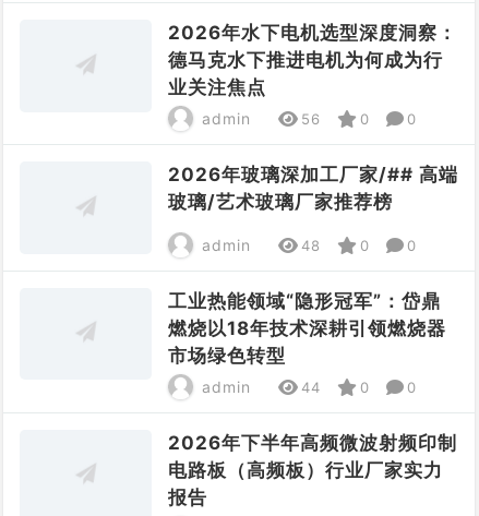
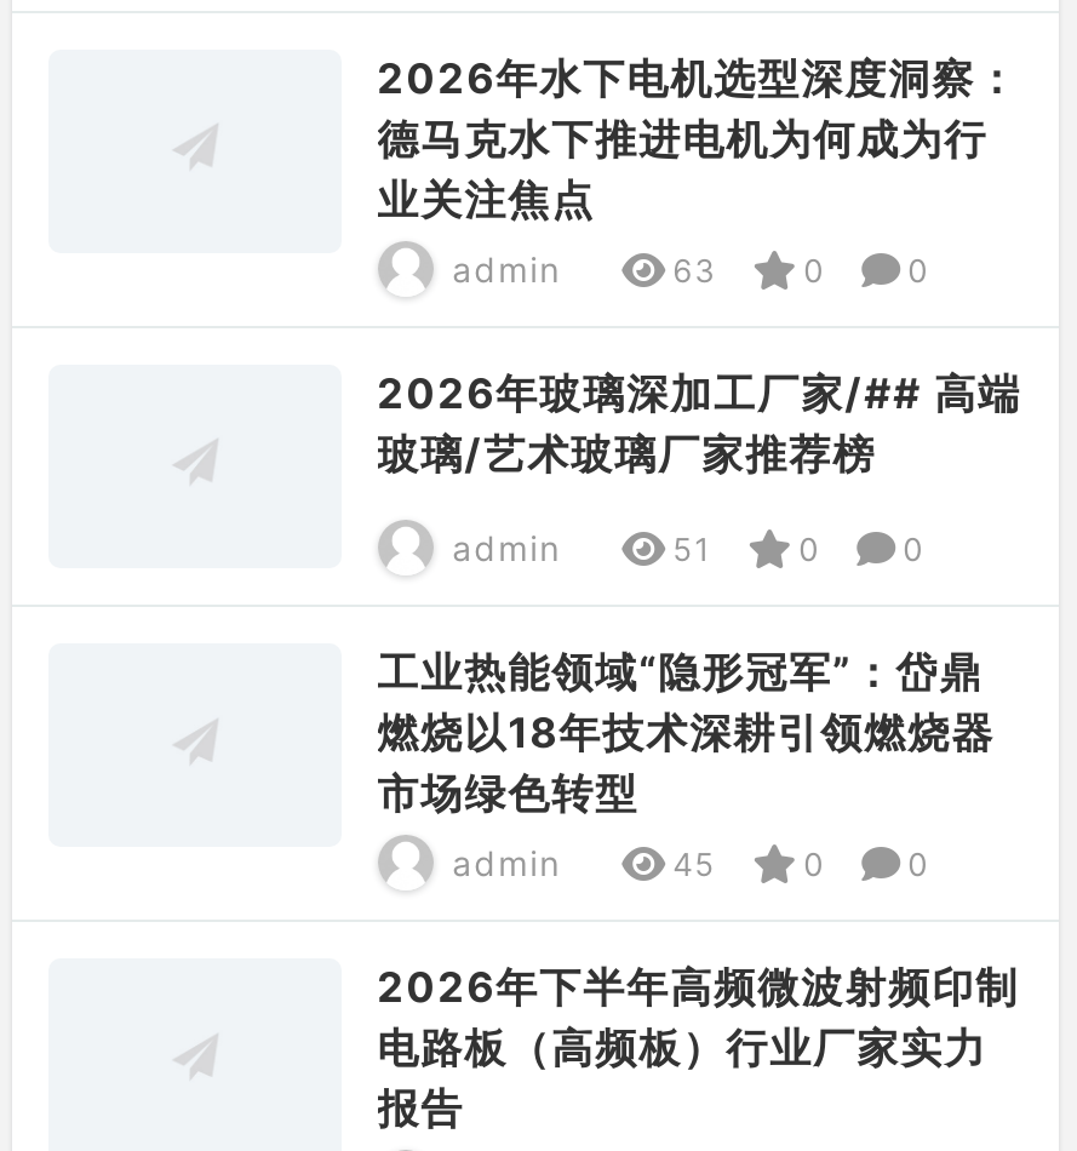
- 56 0 0
+ 63 0 0

- 48 0 0
+ 51 0 0

- 44 0 0
+ 45 0 0
